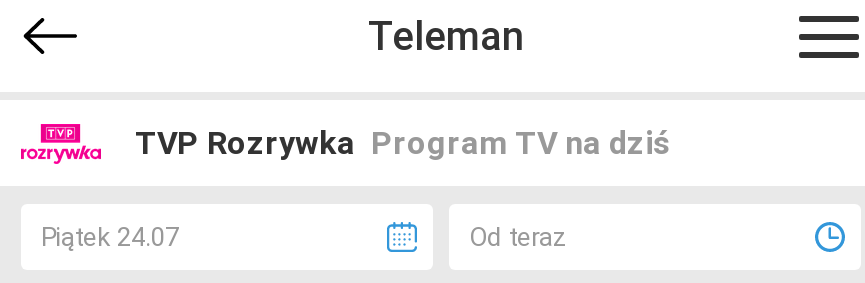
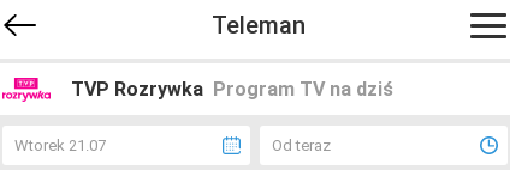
- Piątek 24.07
+ Wtorek 21.07
